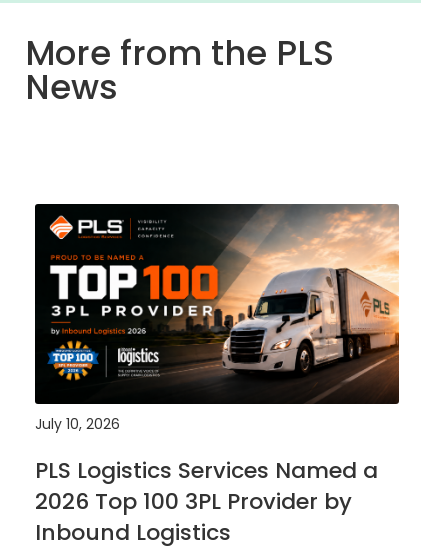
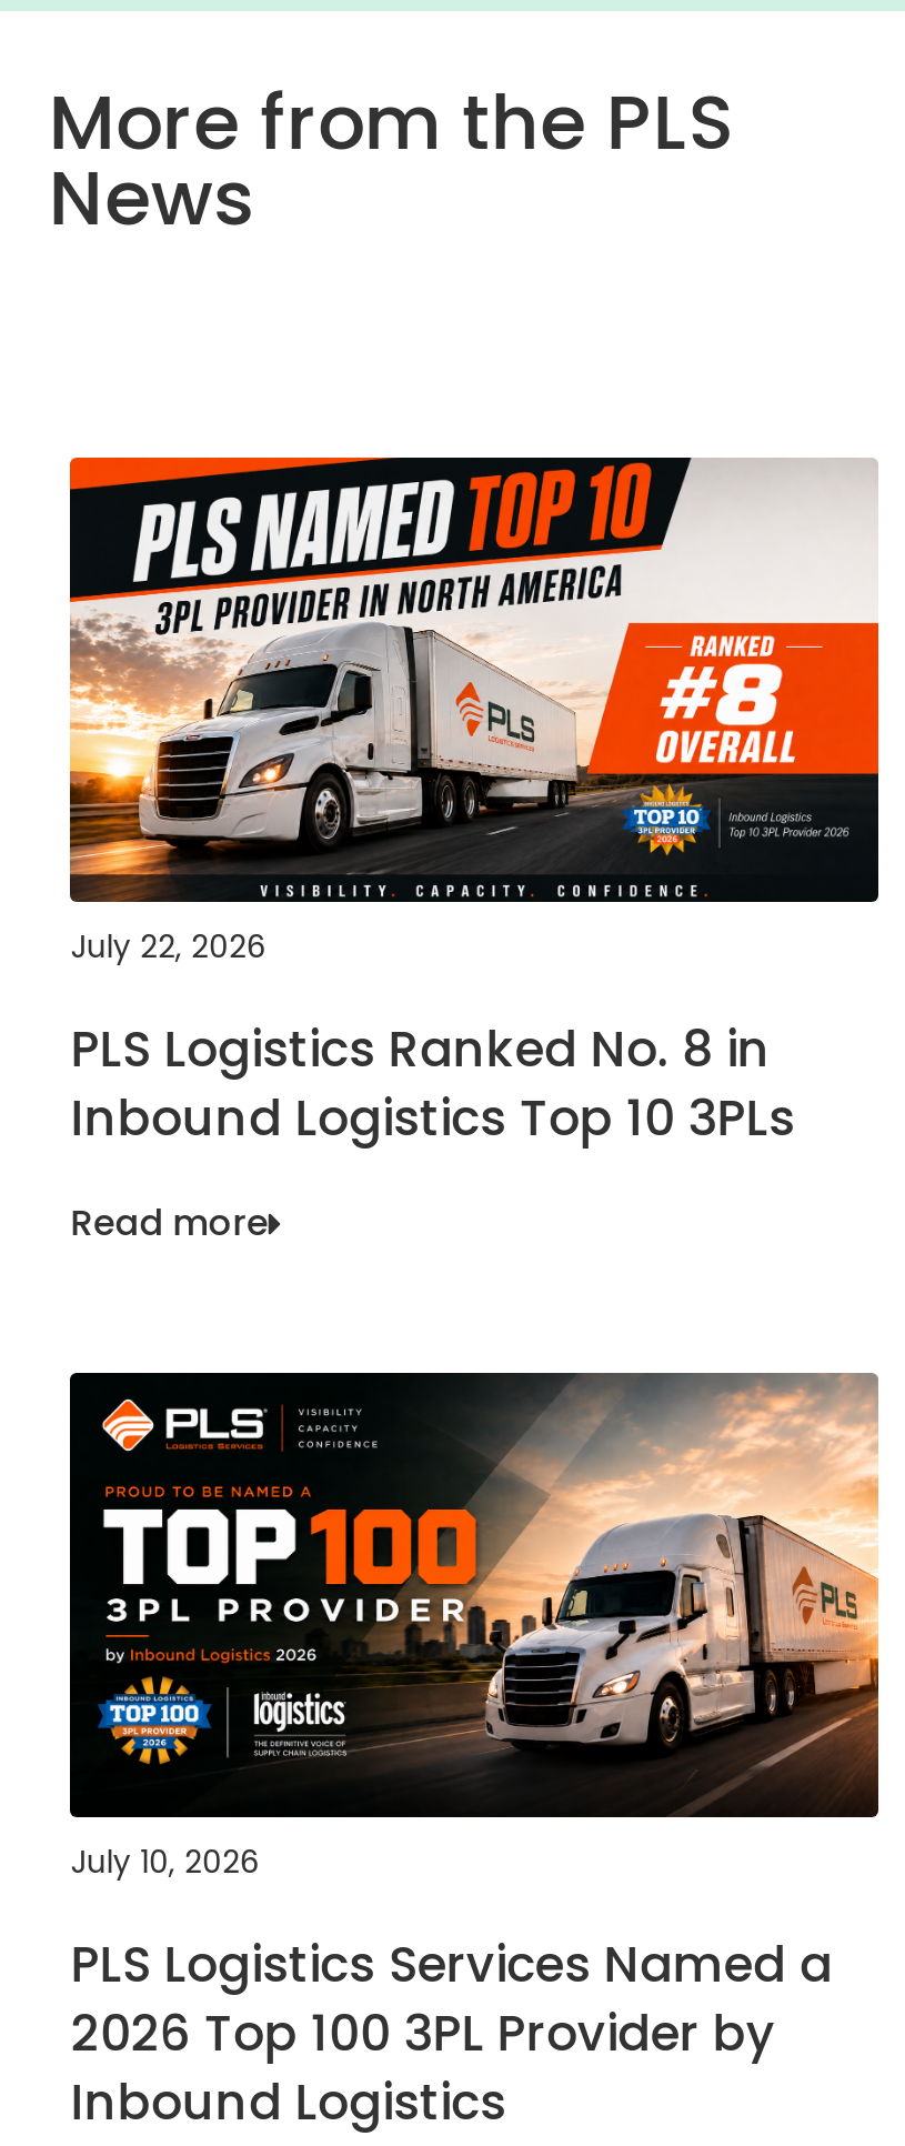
+ [image]
+ July 22, 2026
+ PLS Logistics Ranked No. 8 in
+ Inbound Logistics Top 10 3PLs
+ Read more
